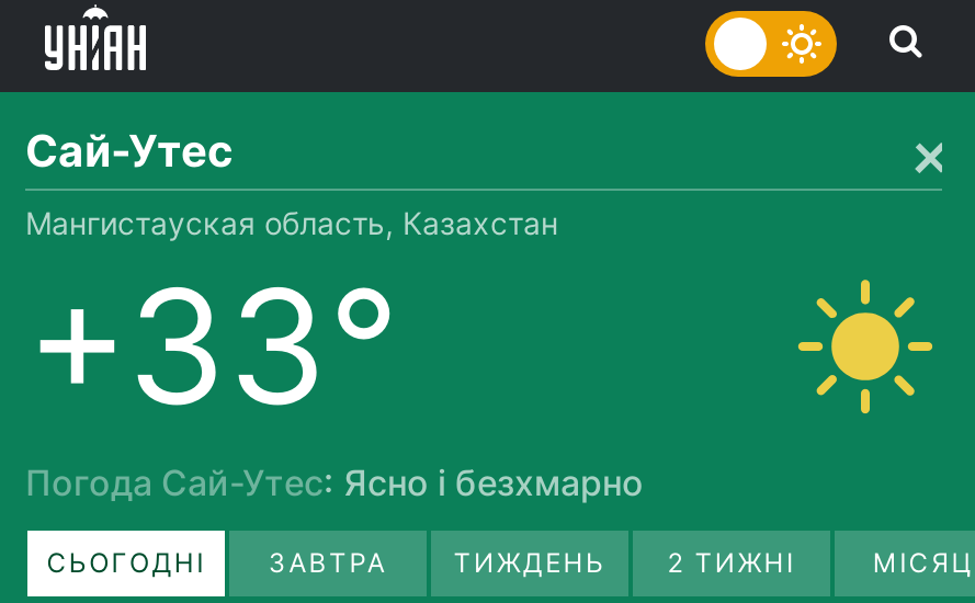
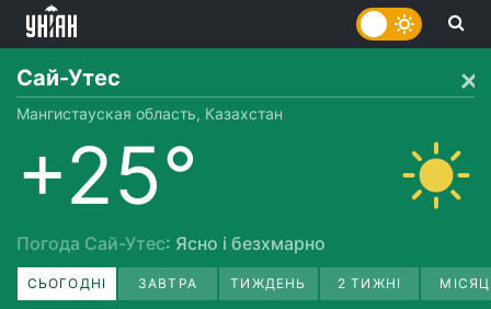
- +33°
+ +25°
